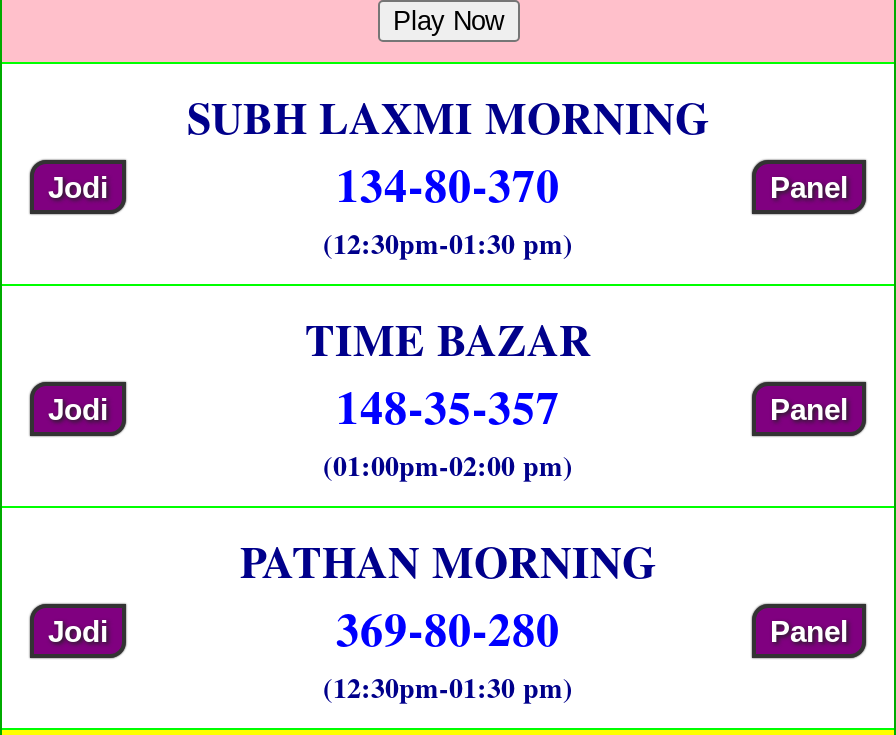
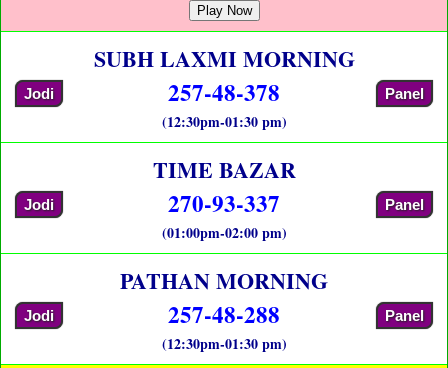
- 134-80-370
+ 257-48-378

- 148-35-357
+ 270-93-337

- 369-80-280
+ 257-48-288
